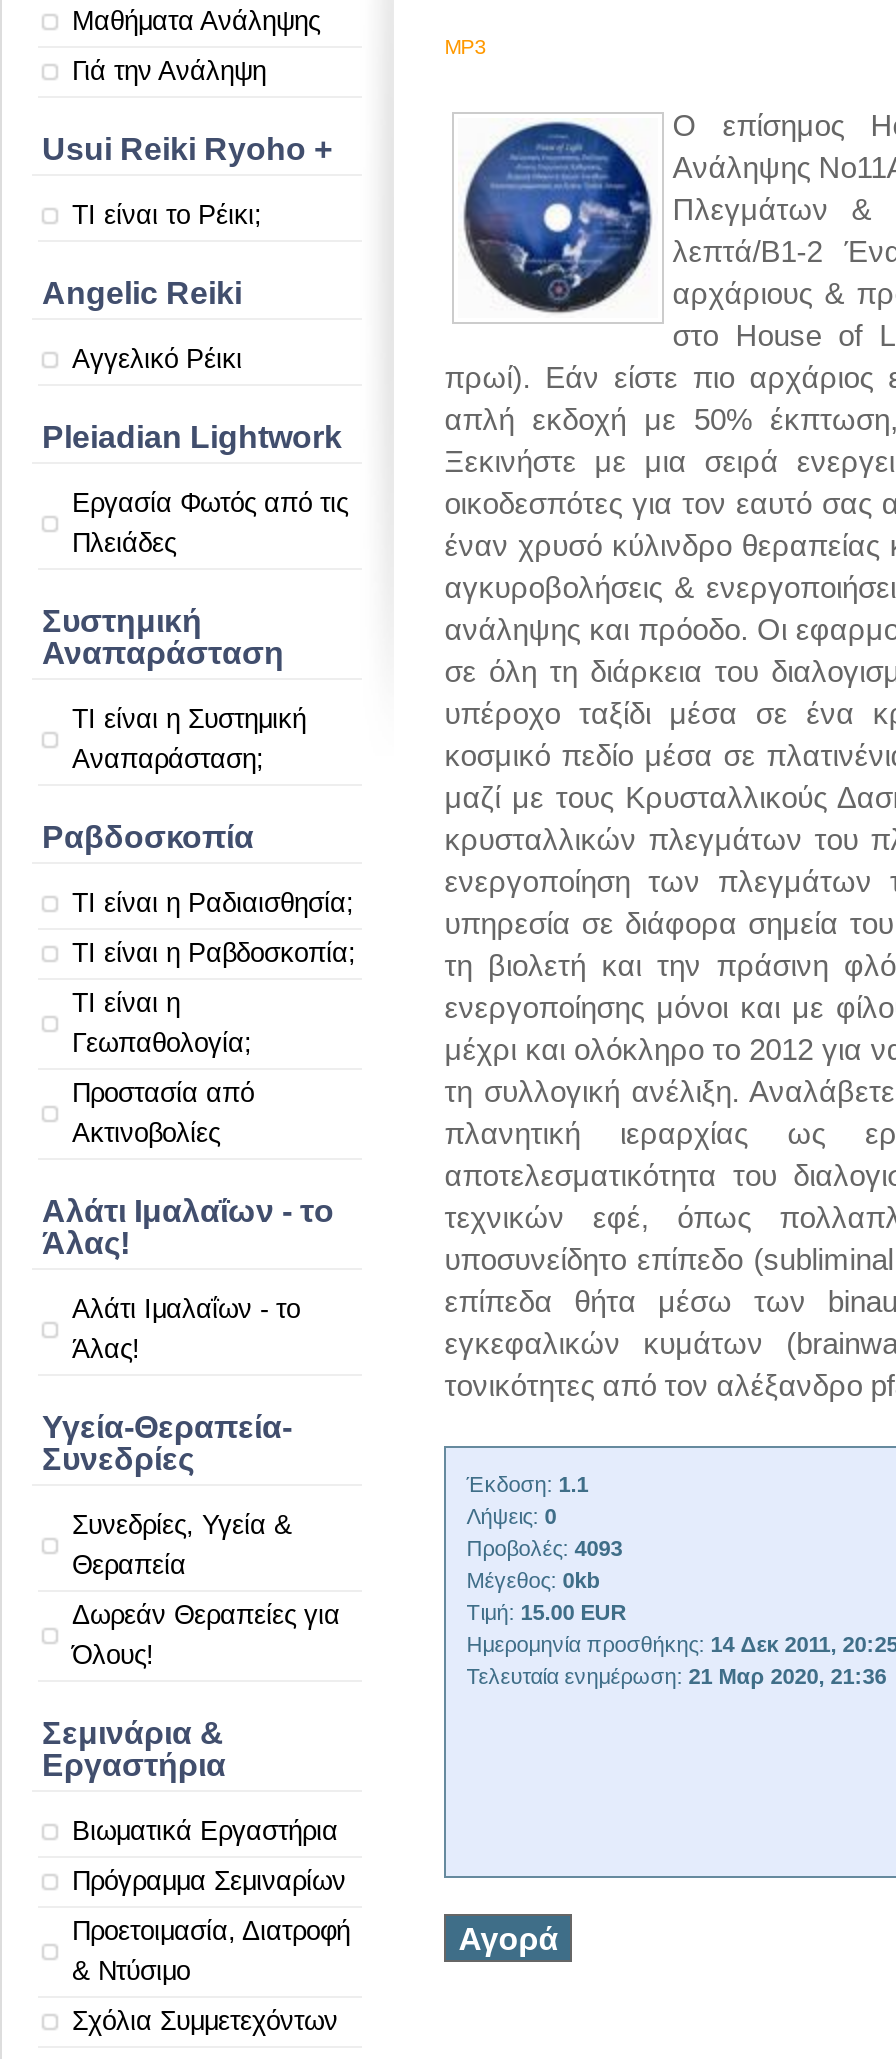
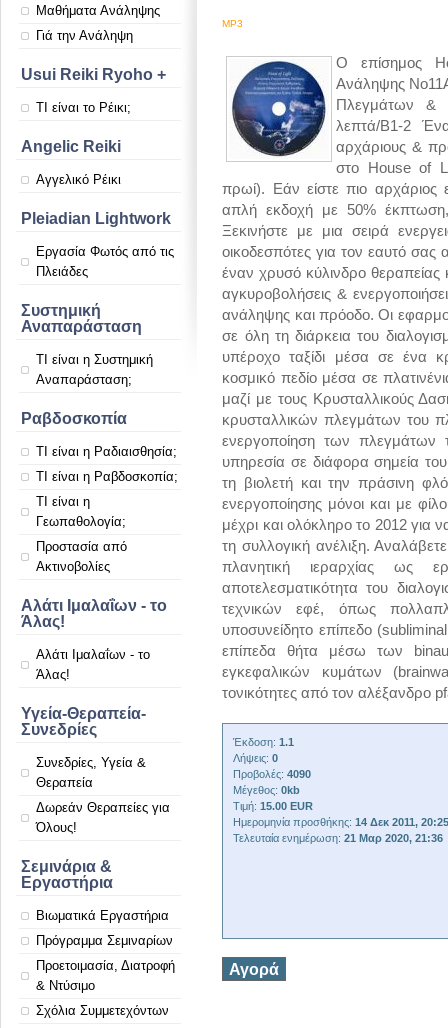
- Προβολές: 4093
+ Προβολές: 4090
